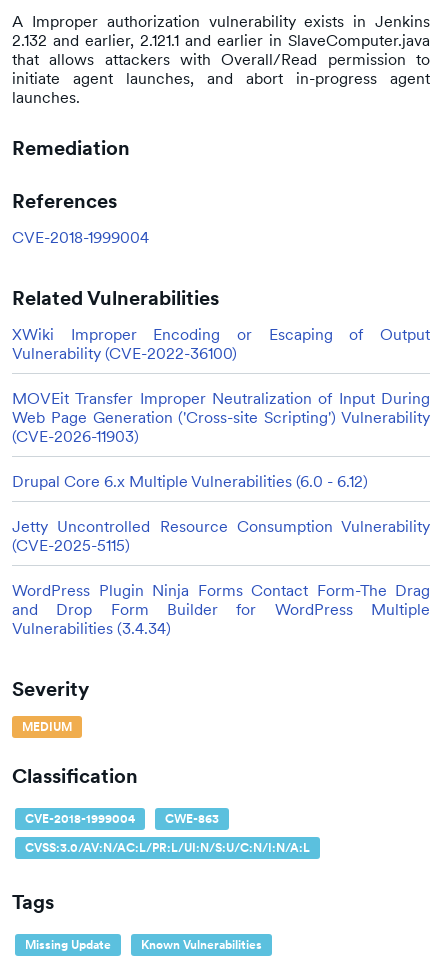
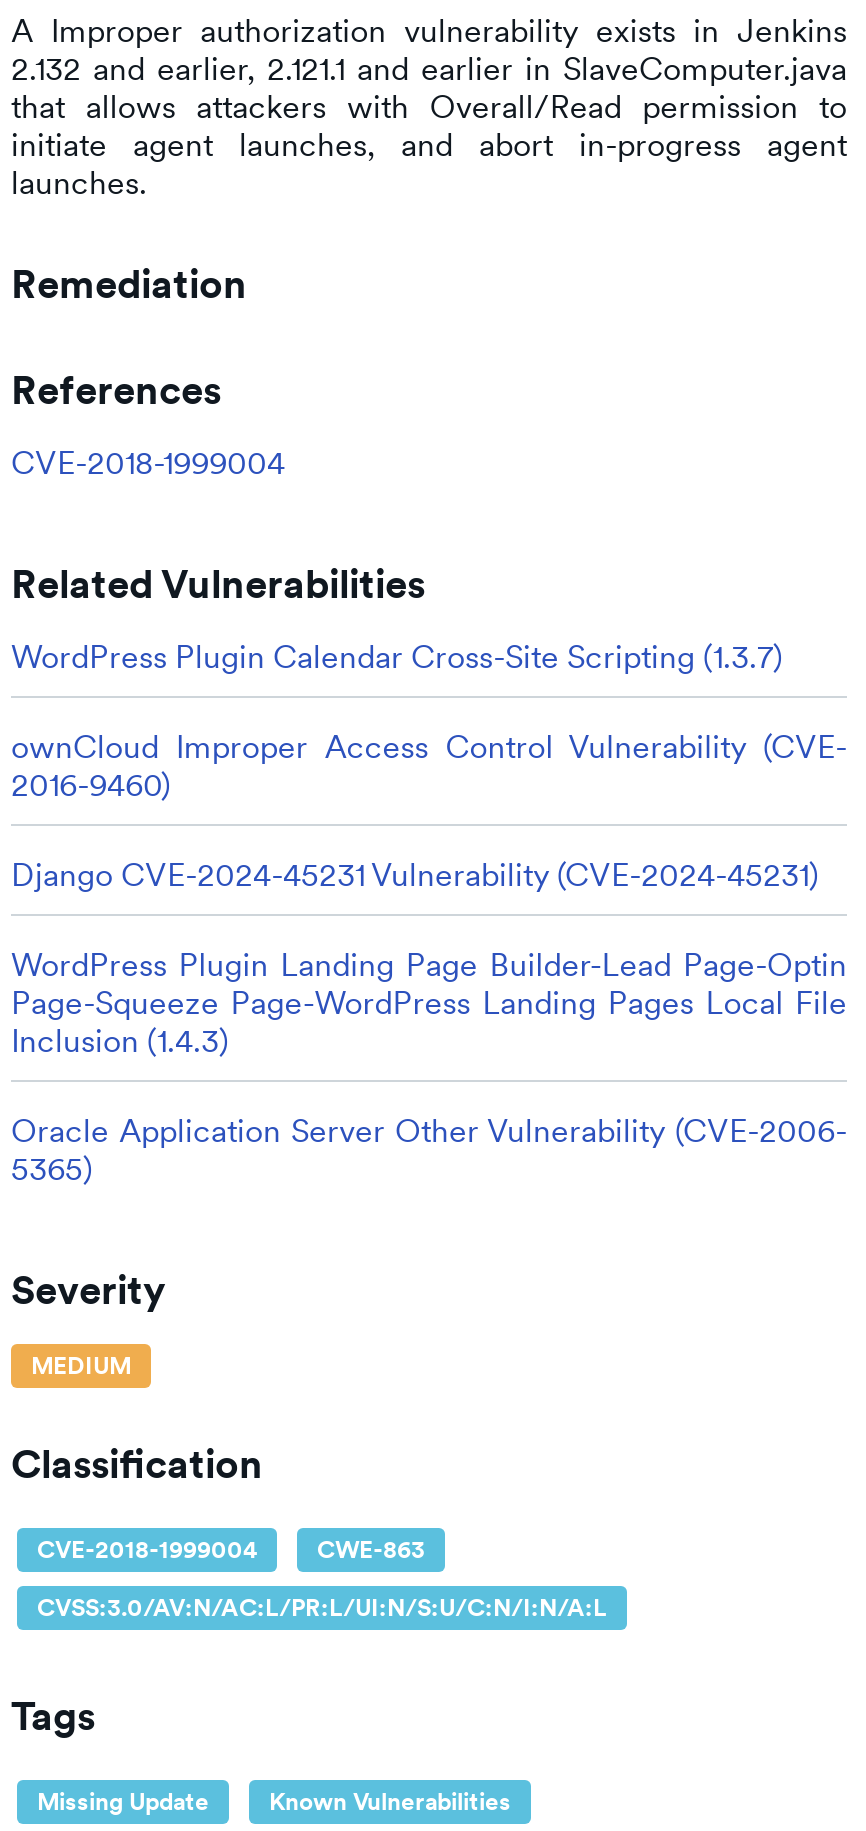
- XWiki Improper Encoding or Escaping of Output
- Vulnerability (CVE-2022-36100)
+ WordPress Plugin Calendar Cross-Site Scripting (1.3.7)

- MOVEit Transfer Improper Neutralization of Input During
- Web Page Generation ('Cross-site Scripting') Vulnerability
- (CVE-2026-11903)
+ ownCloud Improper Access Control Vulnerability (CVE-
+ 2016-9460)

- Drupal Core 6.x Multiple Vulnerabilities (6.0 - 6.12)
+ Django CVE-2024-45231 Vulnerability (CVE-2024-45231)

- Jetty Uncontrolled Resource Consumption Vulnerability
- (CVE-2025-5115)
+ WordPress Plugin Landing Page Builder-Lead Page-Optin
+ Page-Squeeze Page-WordPress Landing Pages Local File
+ Inclusion (1.4.3)

- WordPress Plugin Ninja Forms Contact Form-The Drag
- and Drop Form Builder for WordPress Multiple
- Vulnerabilities (3.4.34)
+ Oracle Application Server Other Vulnerability (CVE-2006-
+ 5365)
